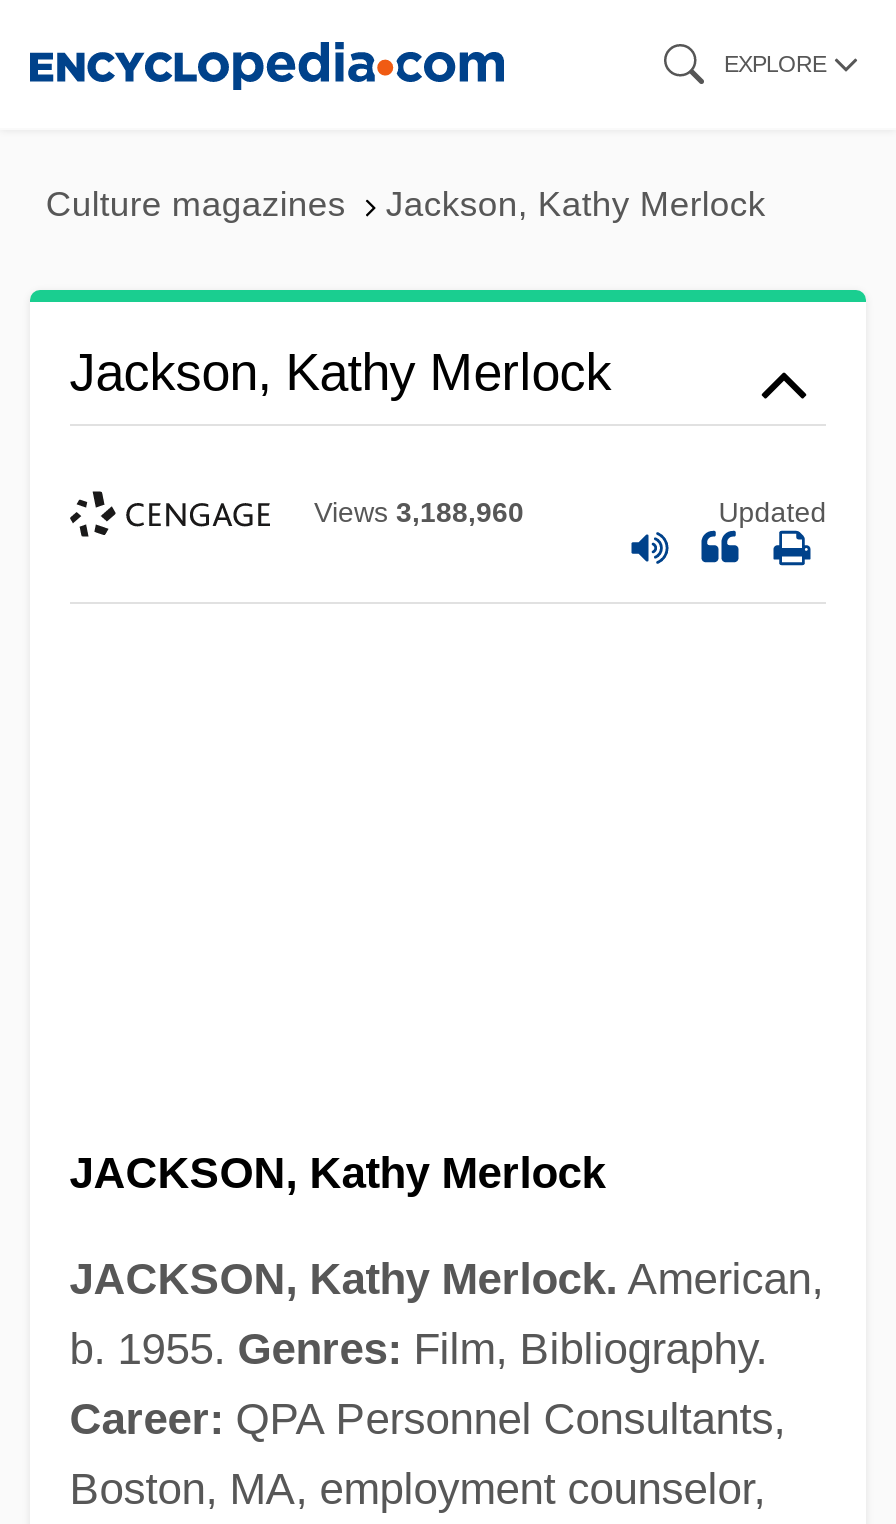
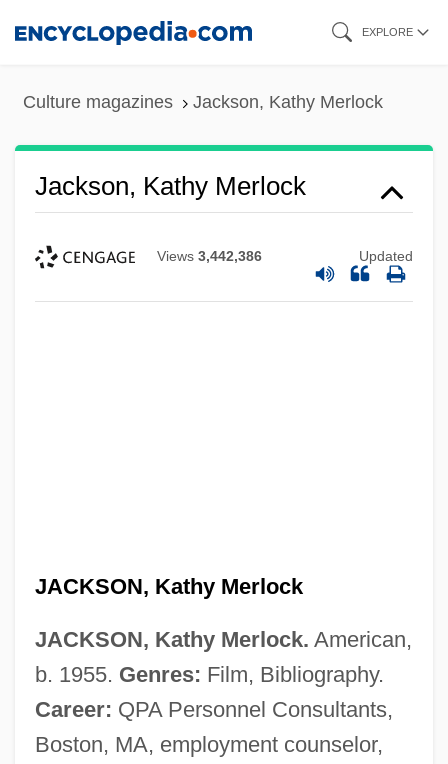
- Views 3,188,960
+ Views 3,442,386
